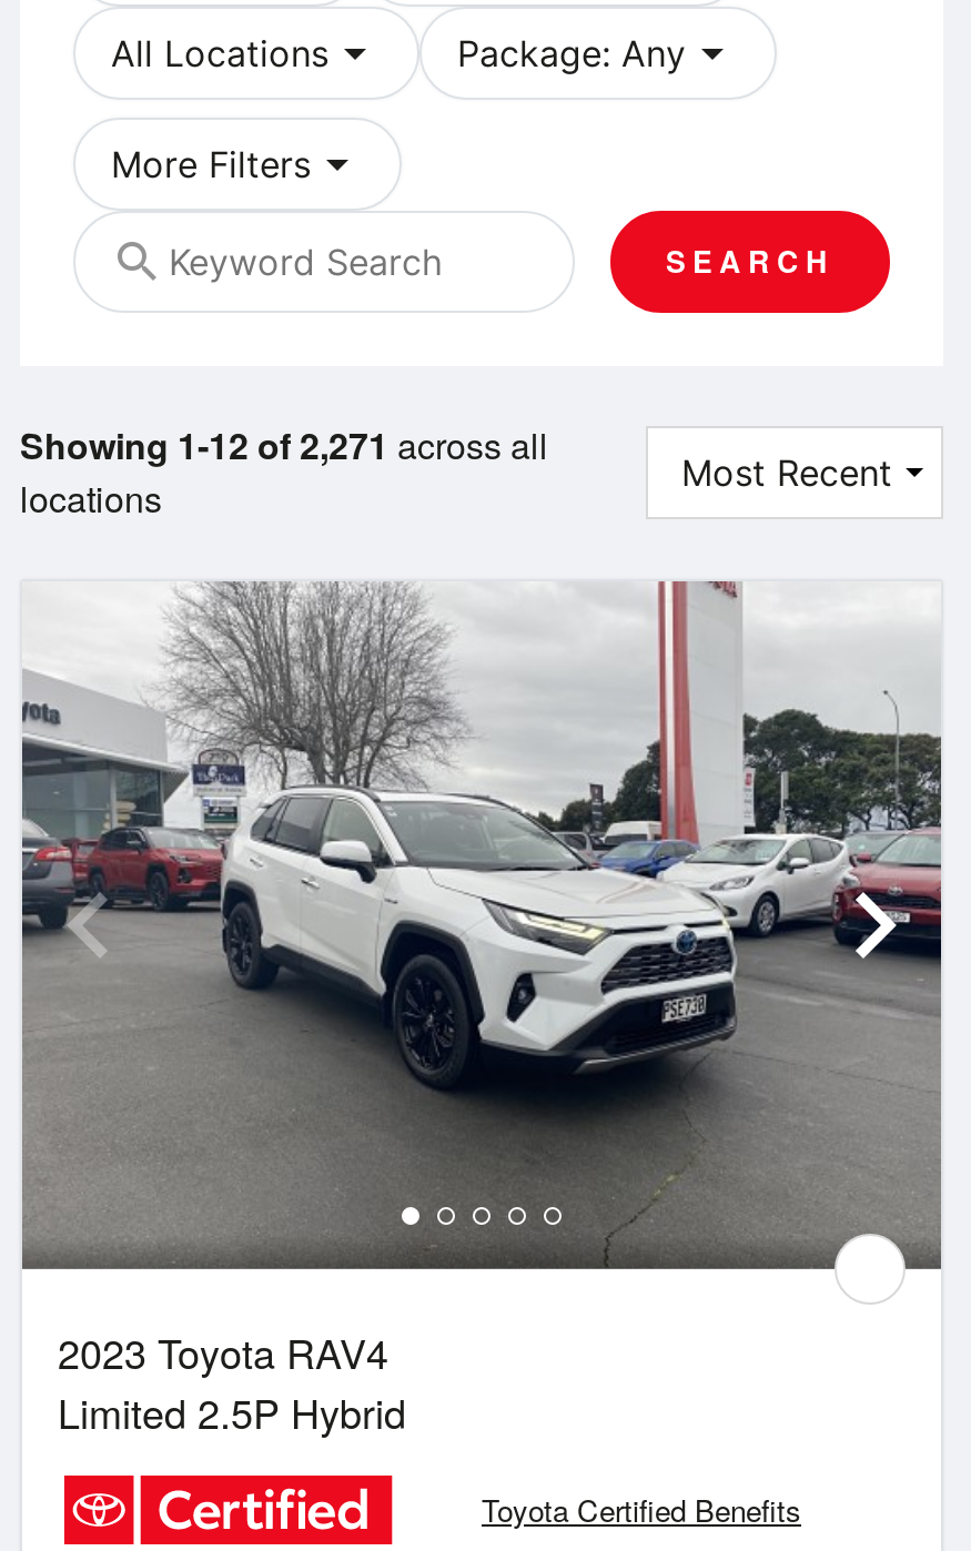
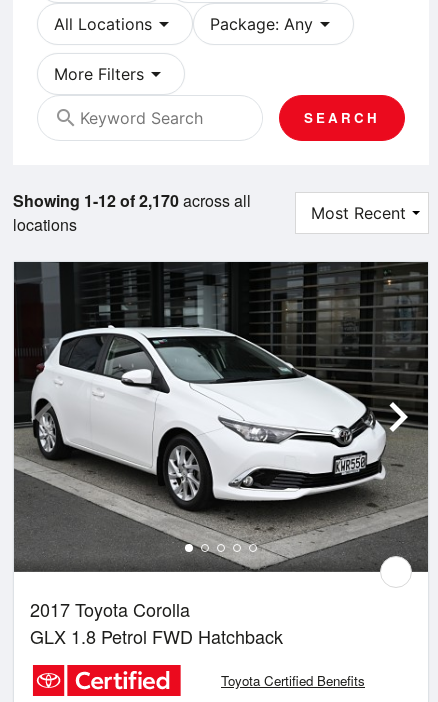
- Showing 1-12 of 2,271 across all
+ Showing 1-12 of 2,170 across all

- [image]
- 2023 Toyota RAV4
- Limited 2.5P Hybrid
+ [image]
+ 2017 Toyota Corolla
+ GLX 1.8 Petrol FWD Hatchback
